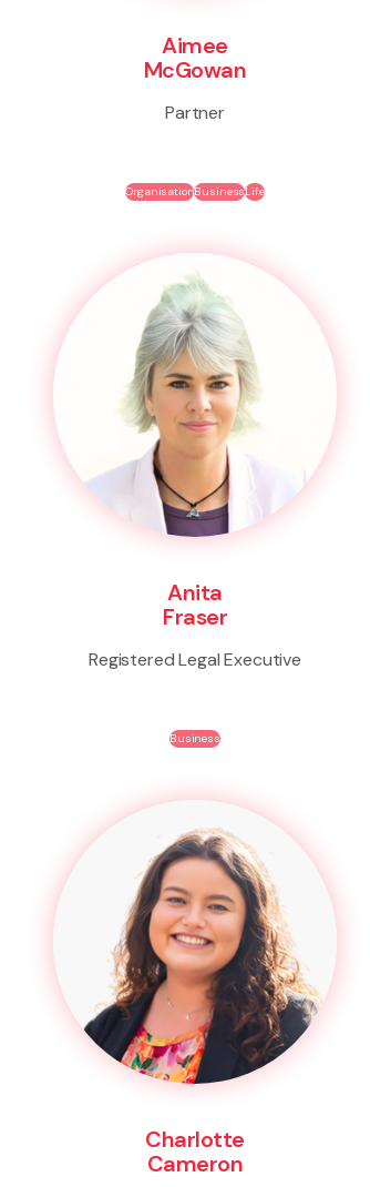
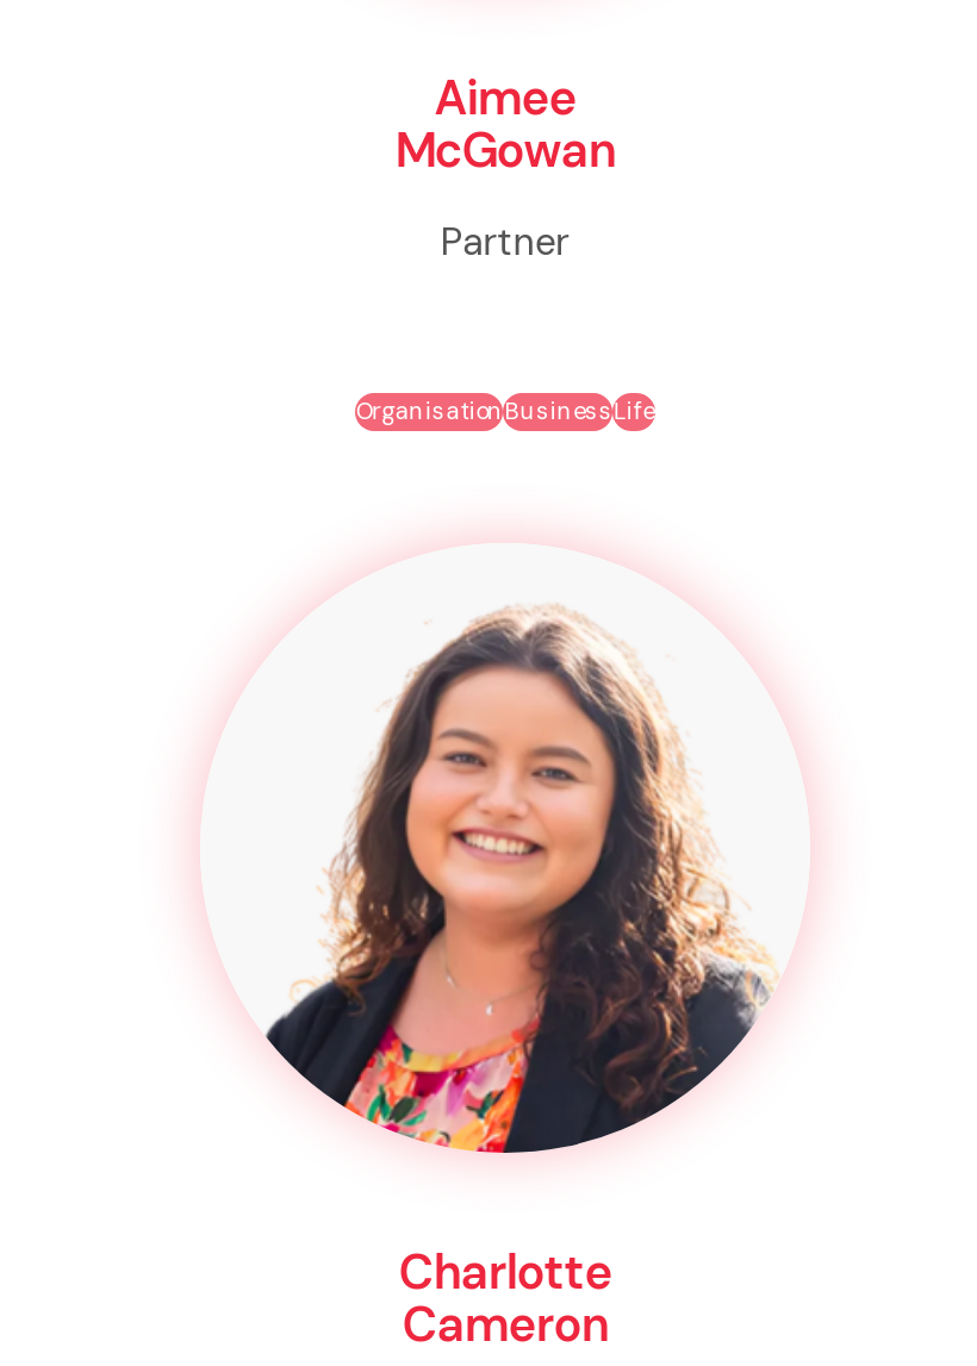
- [image]
- Anita
- Fraser
- Registered Legal Executive

- Business
